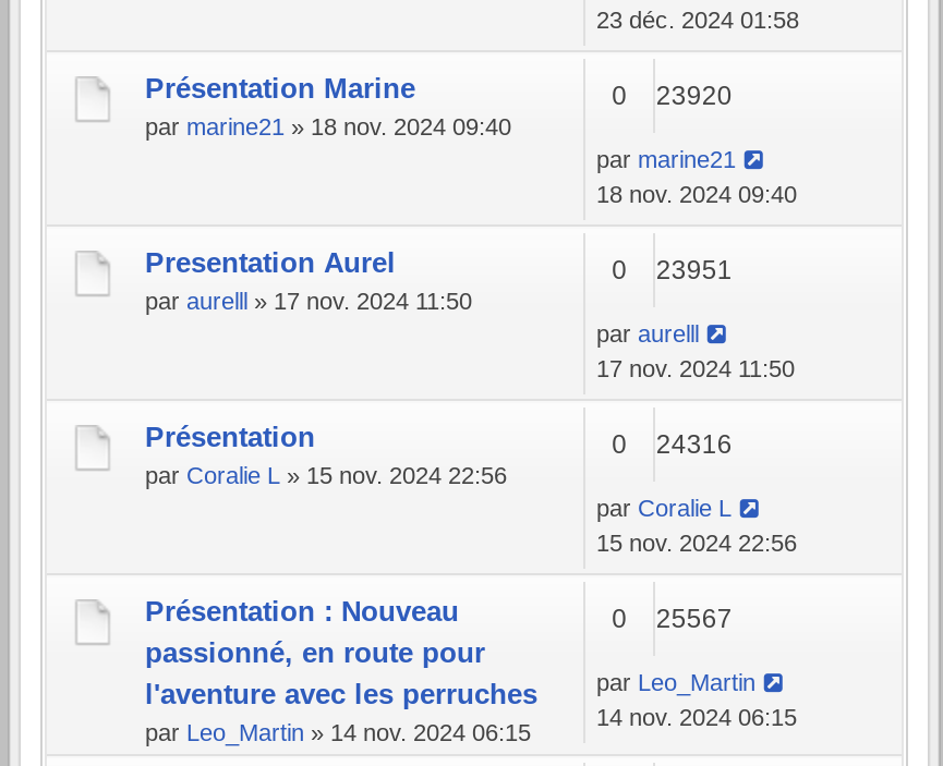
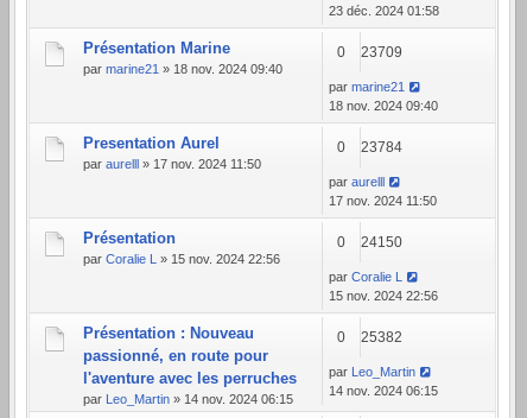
- 0 23920
+ 0 23709

- 0 23951
+ 0 23784

- 0 24316
+ 0 24150

- 0 25567
+ 0 25382
